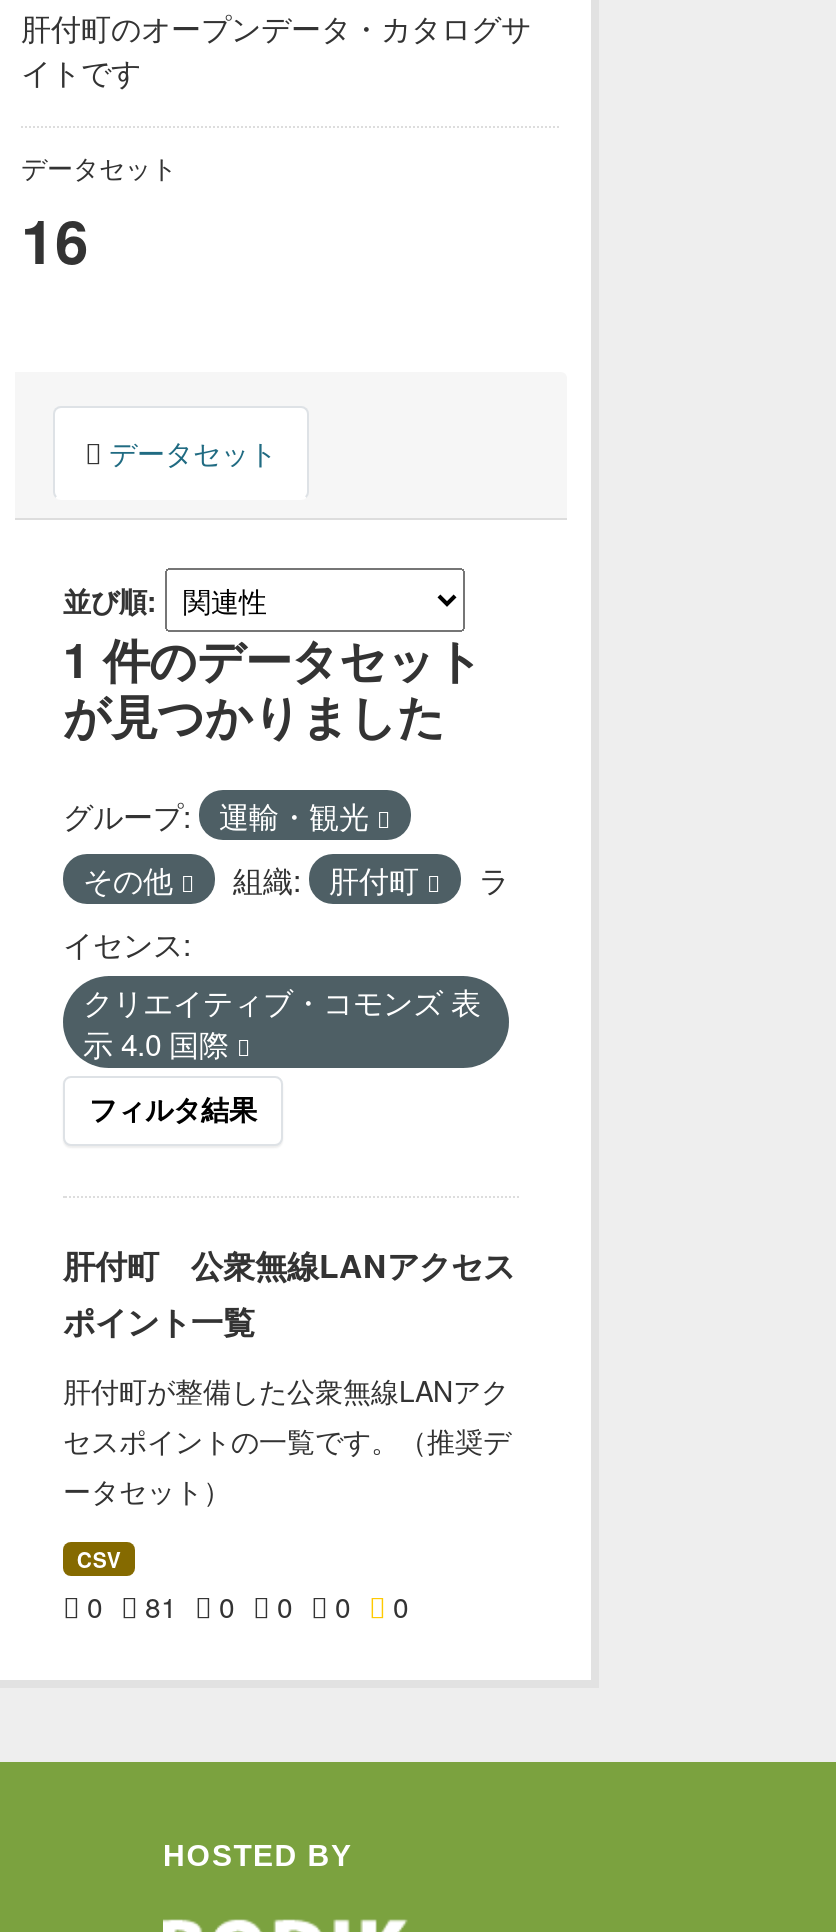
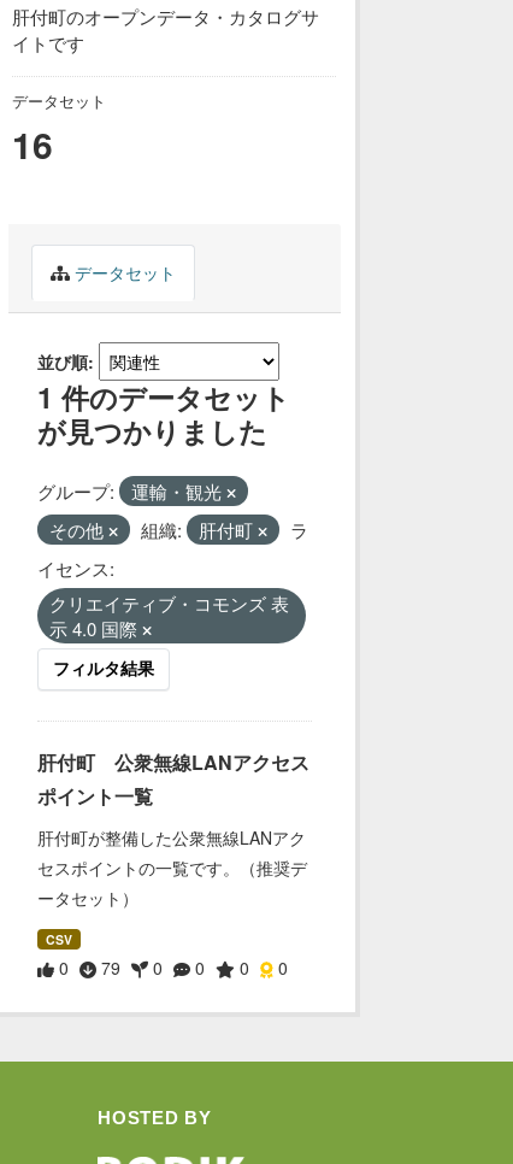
- 81
+ 79
